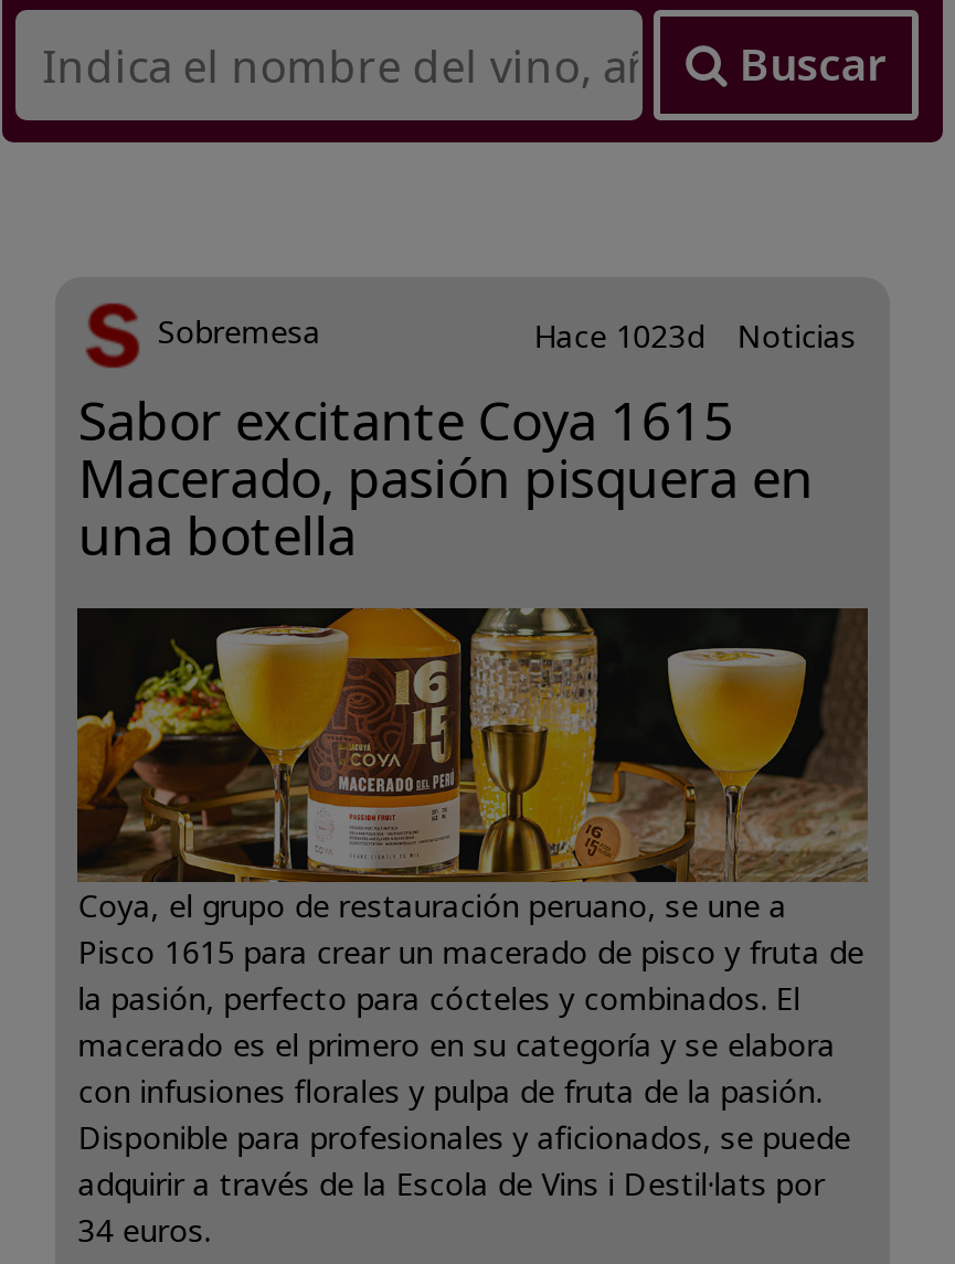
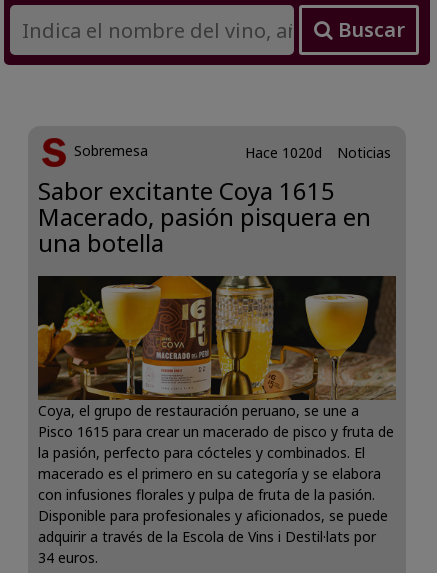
- Hace 1023d Noticias
+ Hace 1020d Noticias
